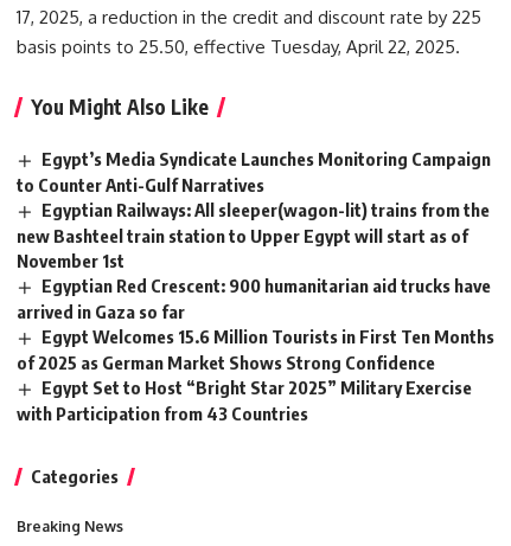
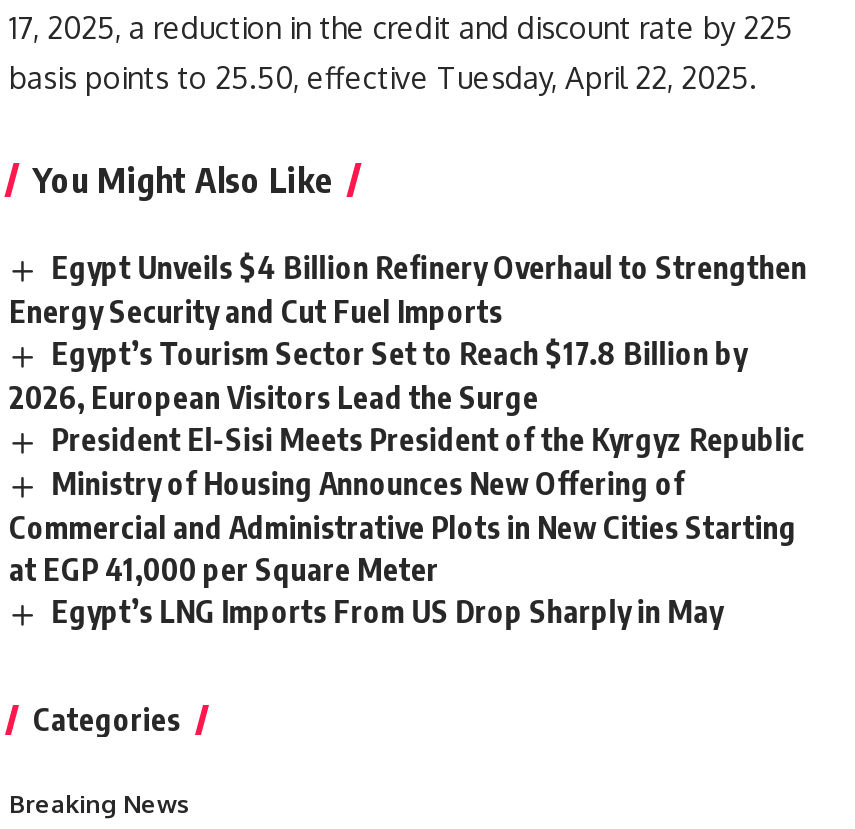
- Egypt’s Media Syndicate Launches Monitoring Campaign
- to Counter Anti-Gulf Narratives
- Egyptian Railways: All sleeper(wagon-lit) trains from the
- new Bashteel train station to Upper Egypt will start as of
- November 1st
- Egyptian Red Crescent: 900 humanitarian aid trucks have
- arrived in Gaza so far
- Egypt Welcomes 15.6 Million Tourists in First Ten Months
- of 2025 as German Market Shows Strong Confidence
- Egypt Set to Host “Bright Star 2025” Military Exercise
- with Participation from 43 Countries
+ Egypt Unveils $4 Billion Refinery Overhaul to Strengthen
+ Energy Security and Cut Fuel Imports
+ Egypt’s Tourism Sector Set to Reach $17.8 Billion by
+ 2026, European Visitors Lead the Surge
+ President El-Sisi Meets President of the Kyrgyz Republic
+ Ministry of Housing Announces New Offering of
+ Commercial and Administrative Plots in New Cities Starting
+ at EGP 41,000 per Square Meter
+ Egypt’s LNG Imports From US Drop Sharply in May
